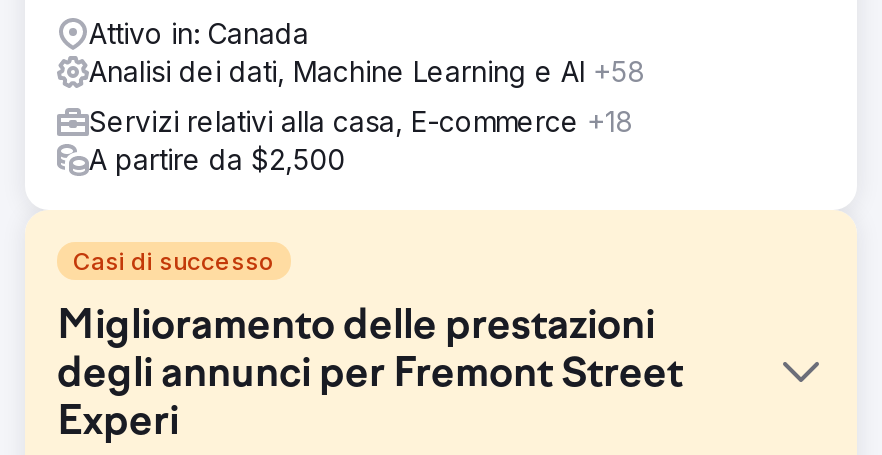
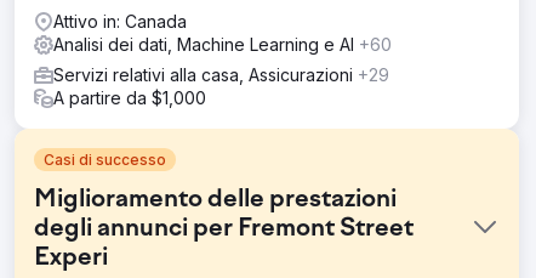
- Analisi dei dati, Machine Learning e AI +58
+ Analisi dei dati, Machine Learning e AI +60

- Servizi relativi alla casa, E-commerce +18
+ Servizi relativi alla casa, Assicurazioni +29

- A partire da $2,500
+ A partire da $1,000
